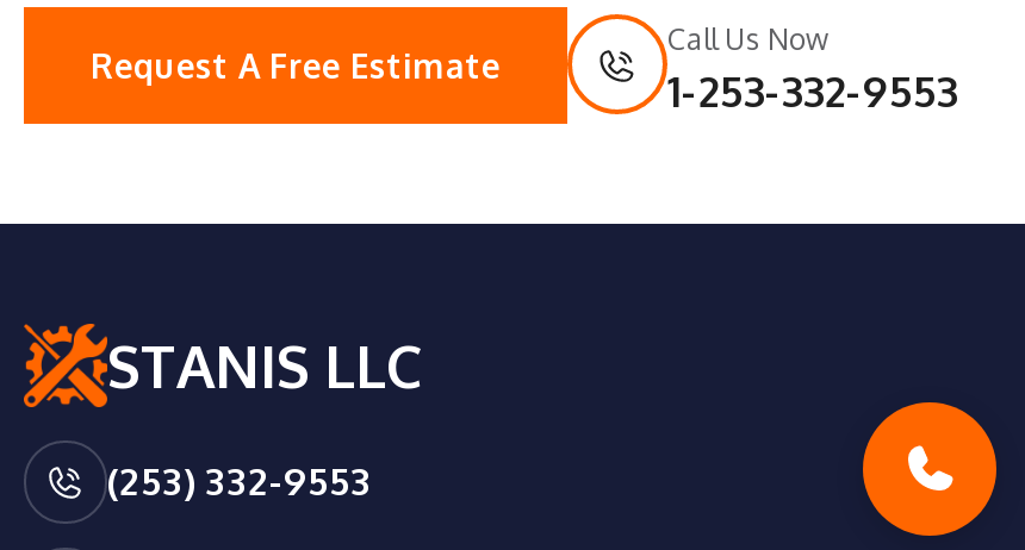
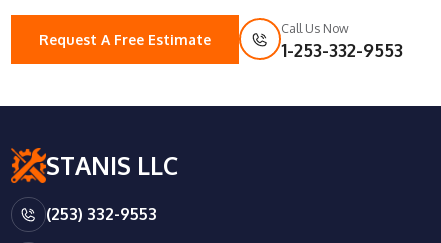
- [image]
